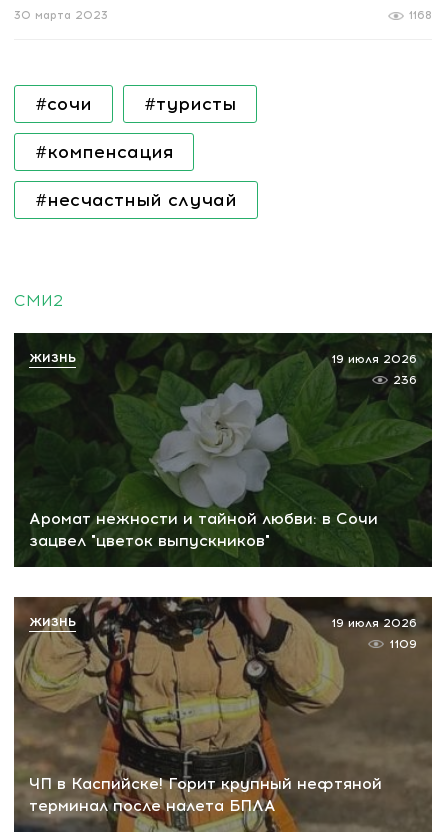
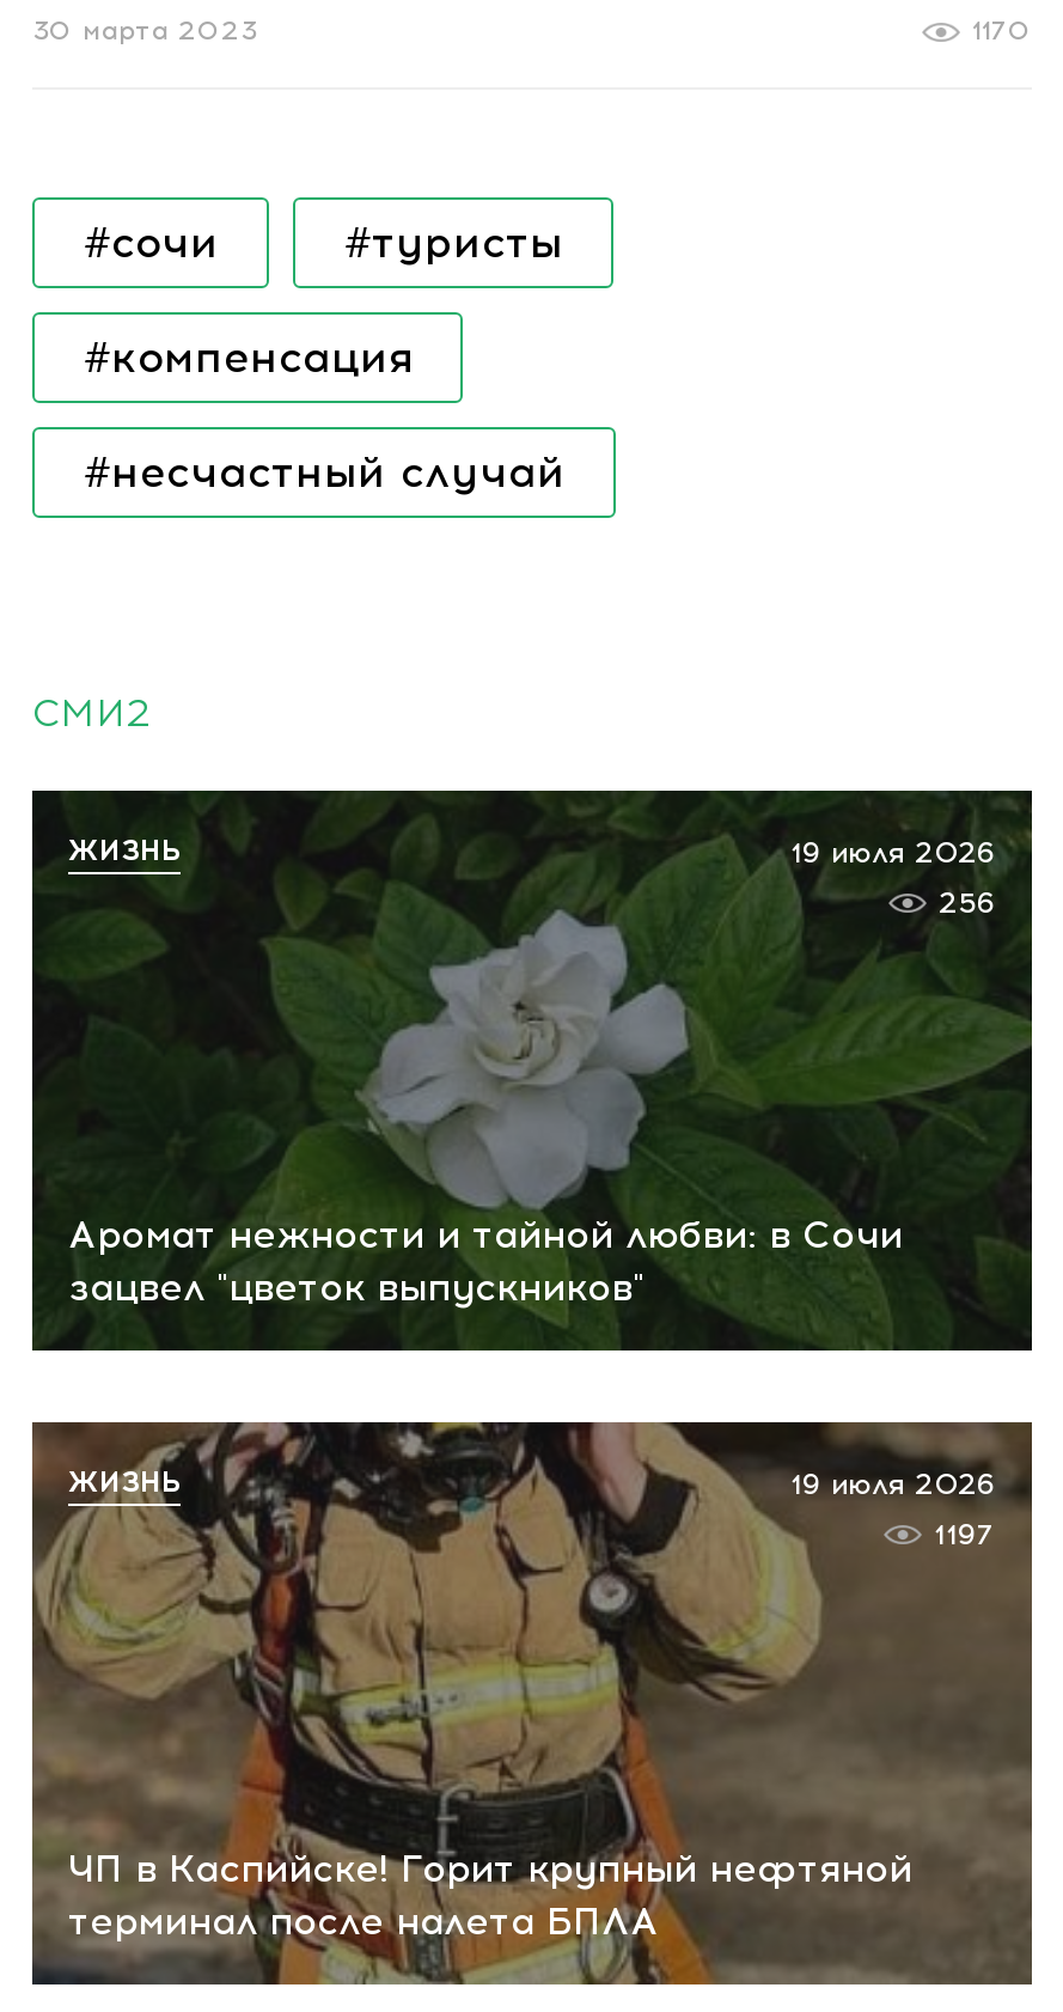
- 1168
+ 1170

- 236
+ 256

- 1109
+ 1197
